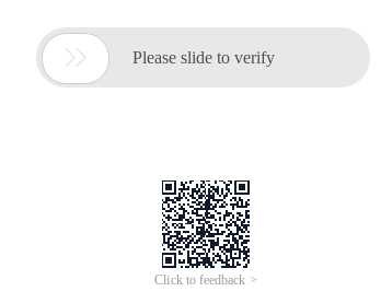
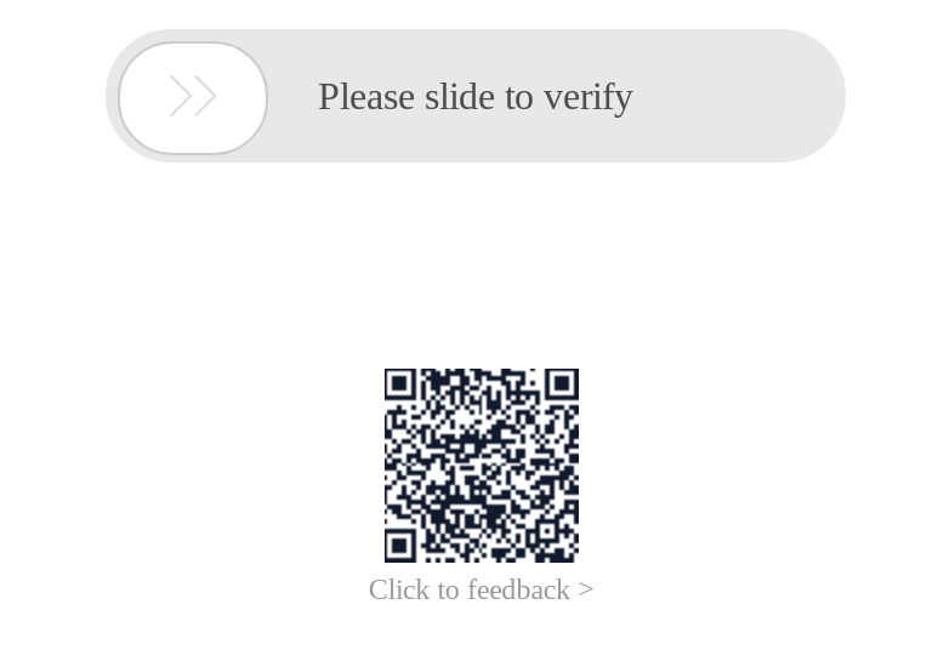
- [image]
+ [image]
